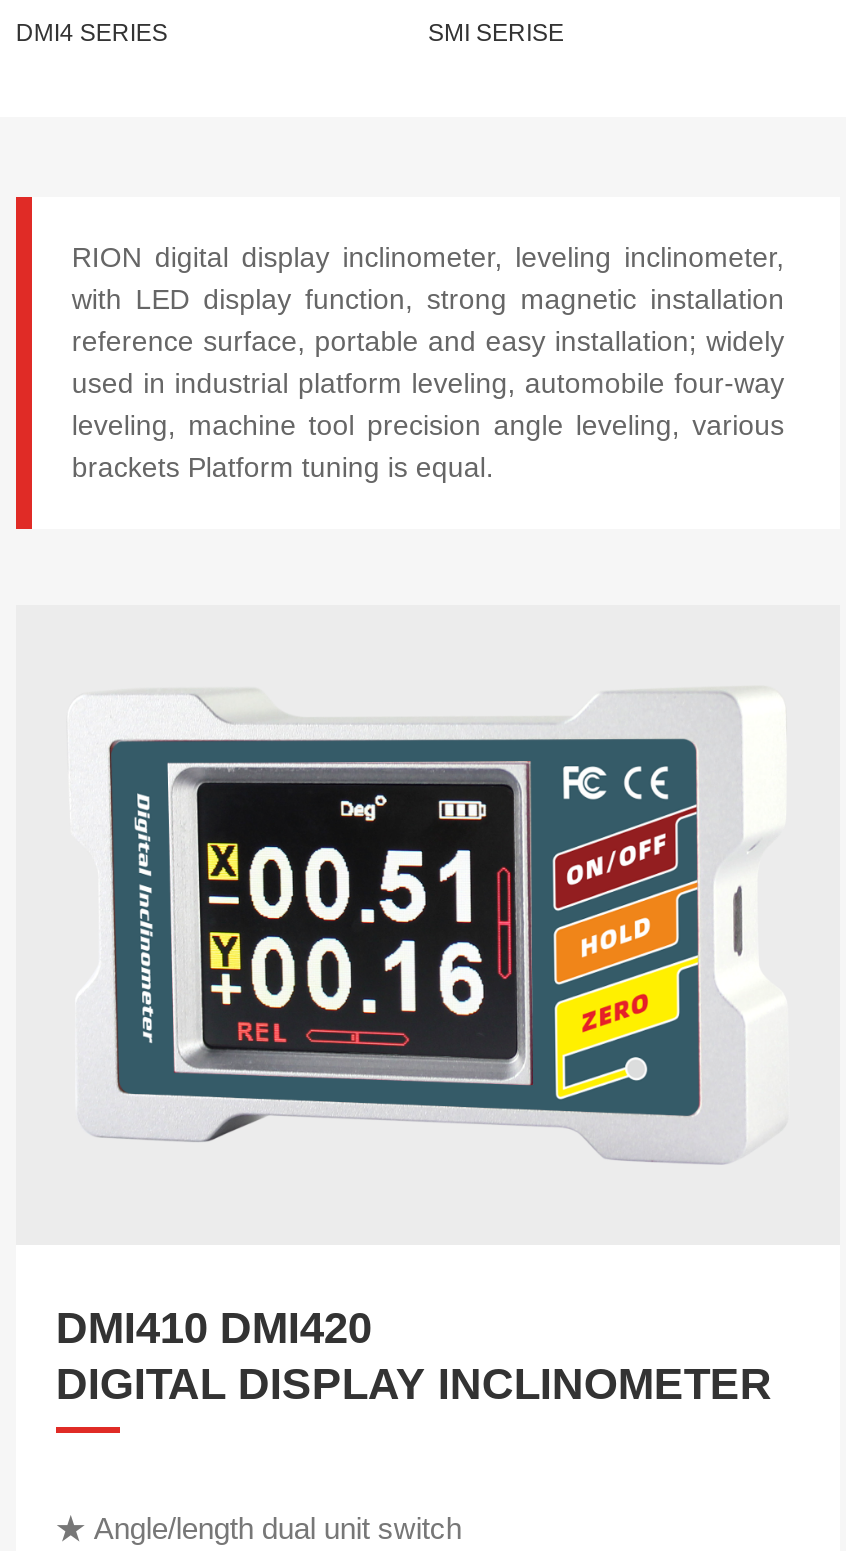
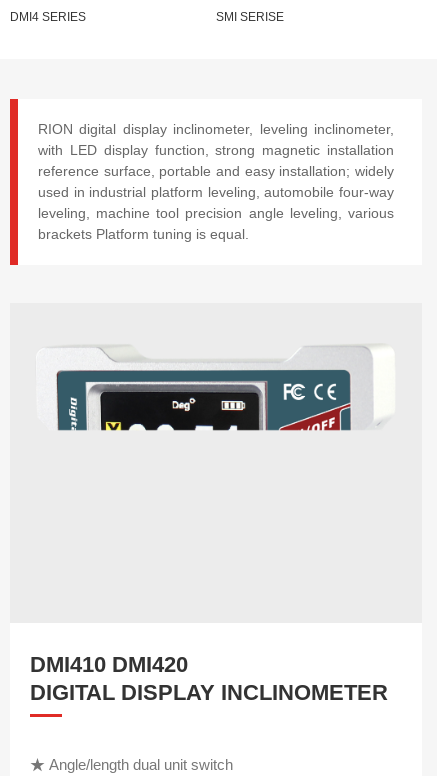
- [image]
